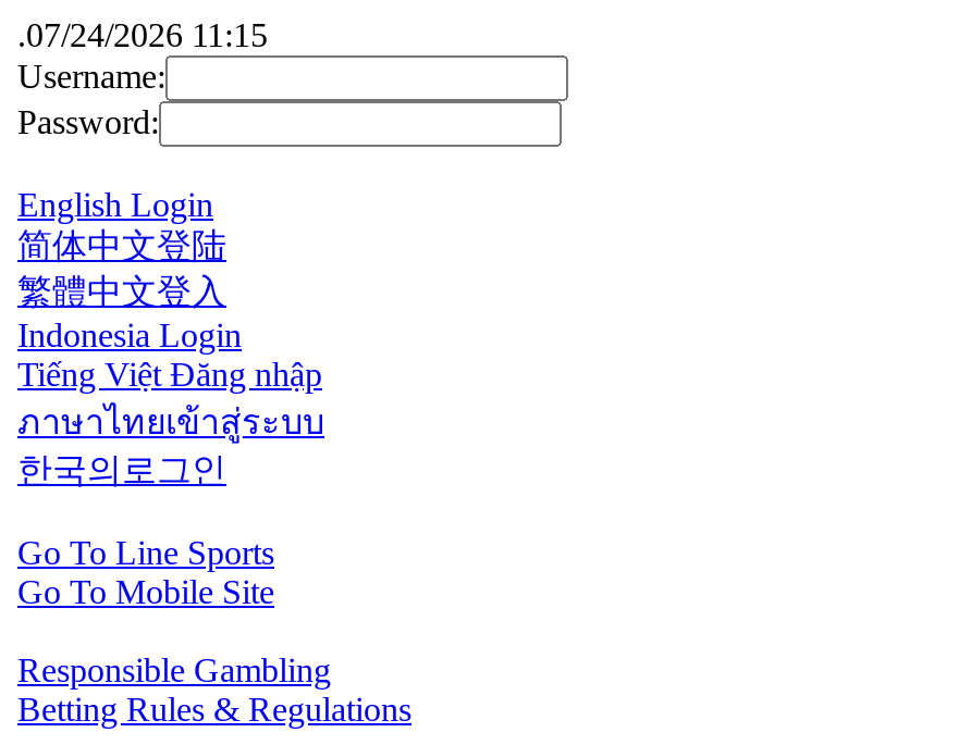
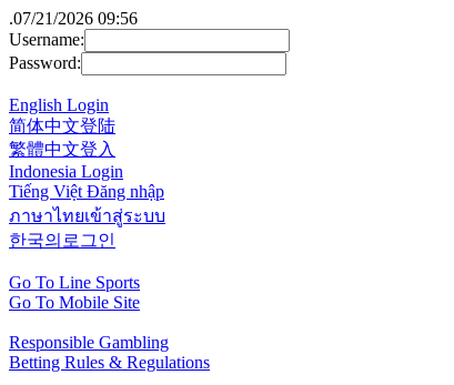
- .07/24/2026 11:15
+ .07/21/2026 09:56
